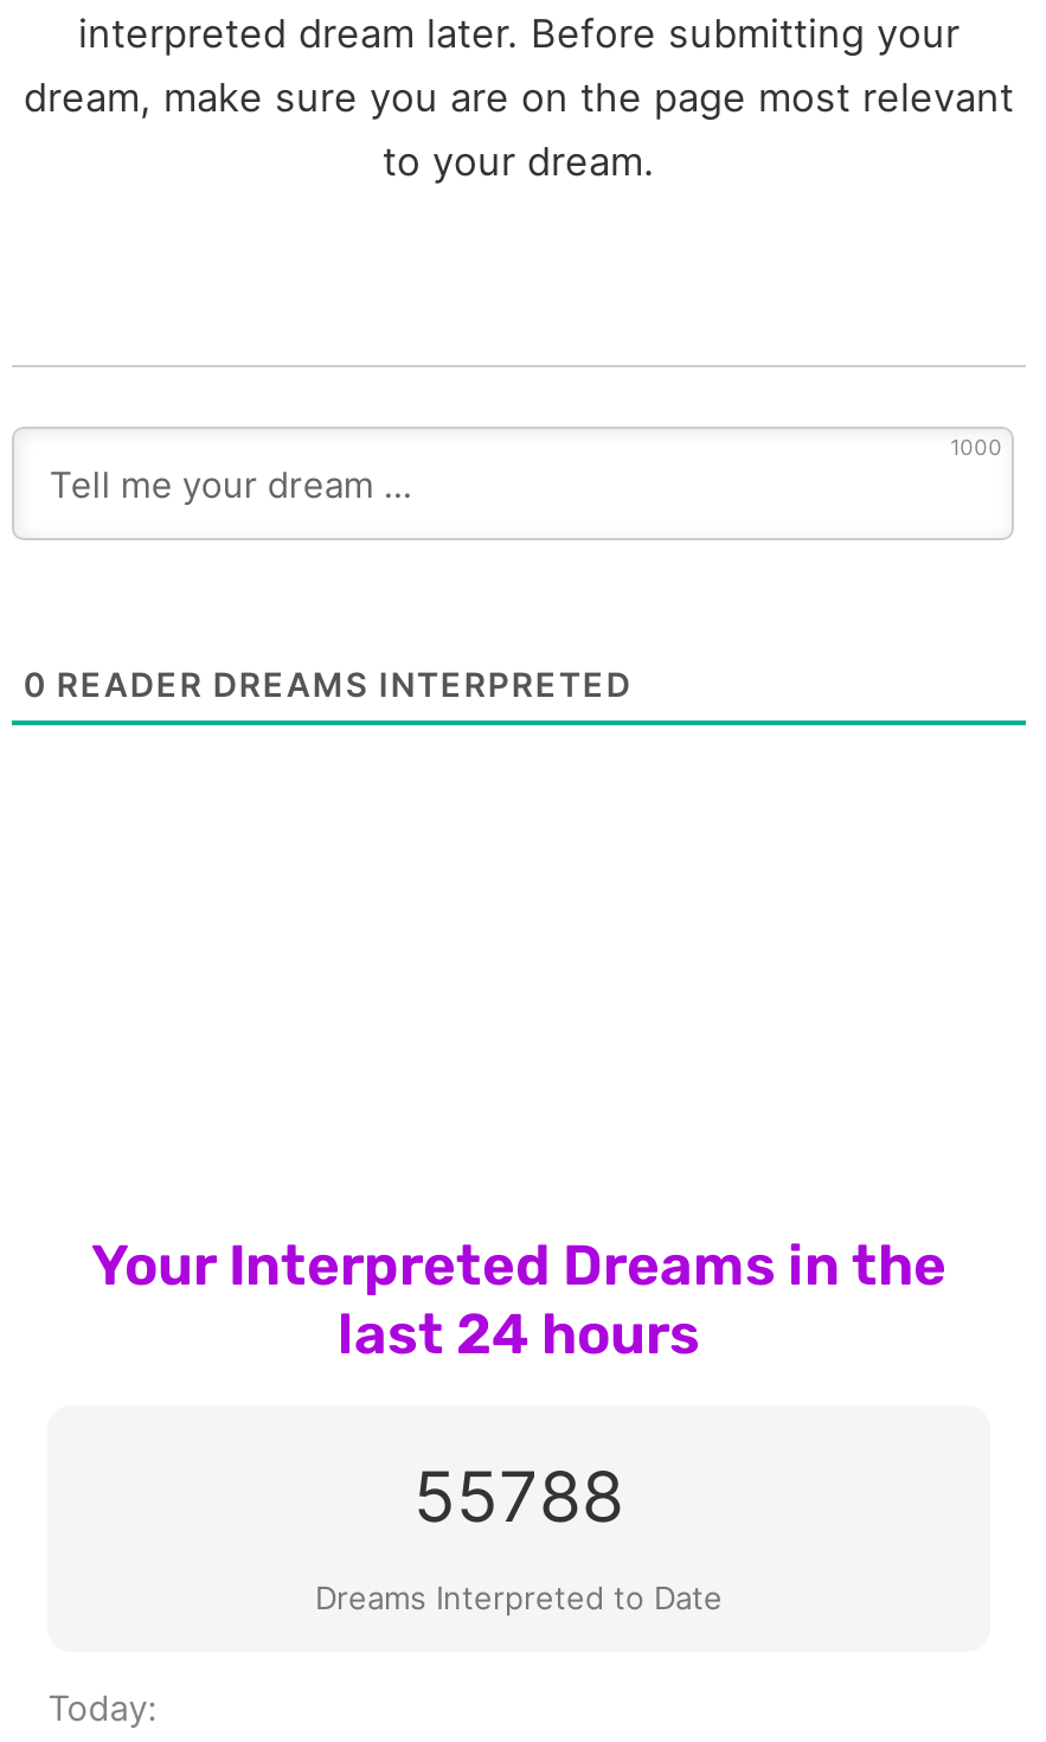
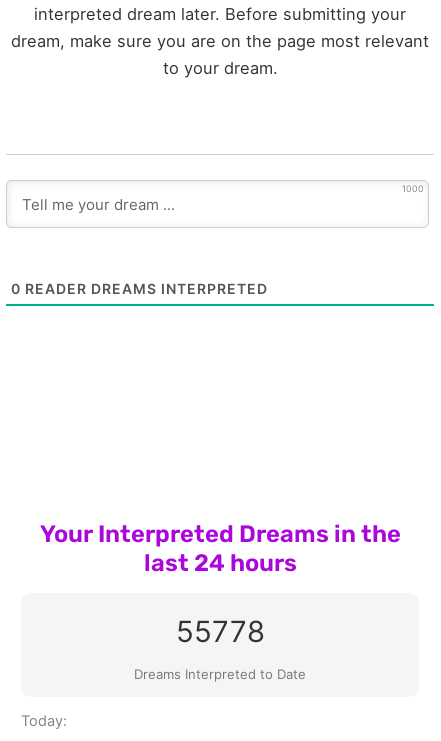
- 55788
+ 55778
